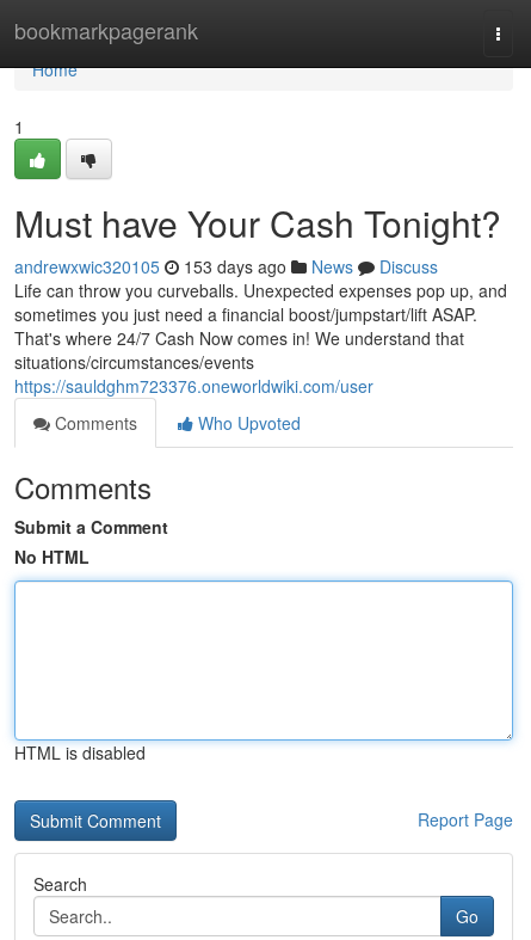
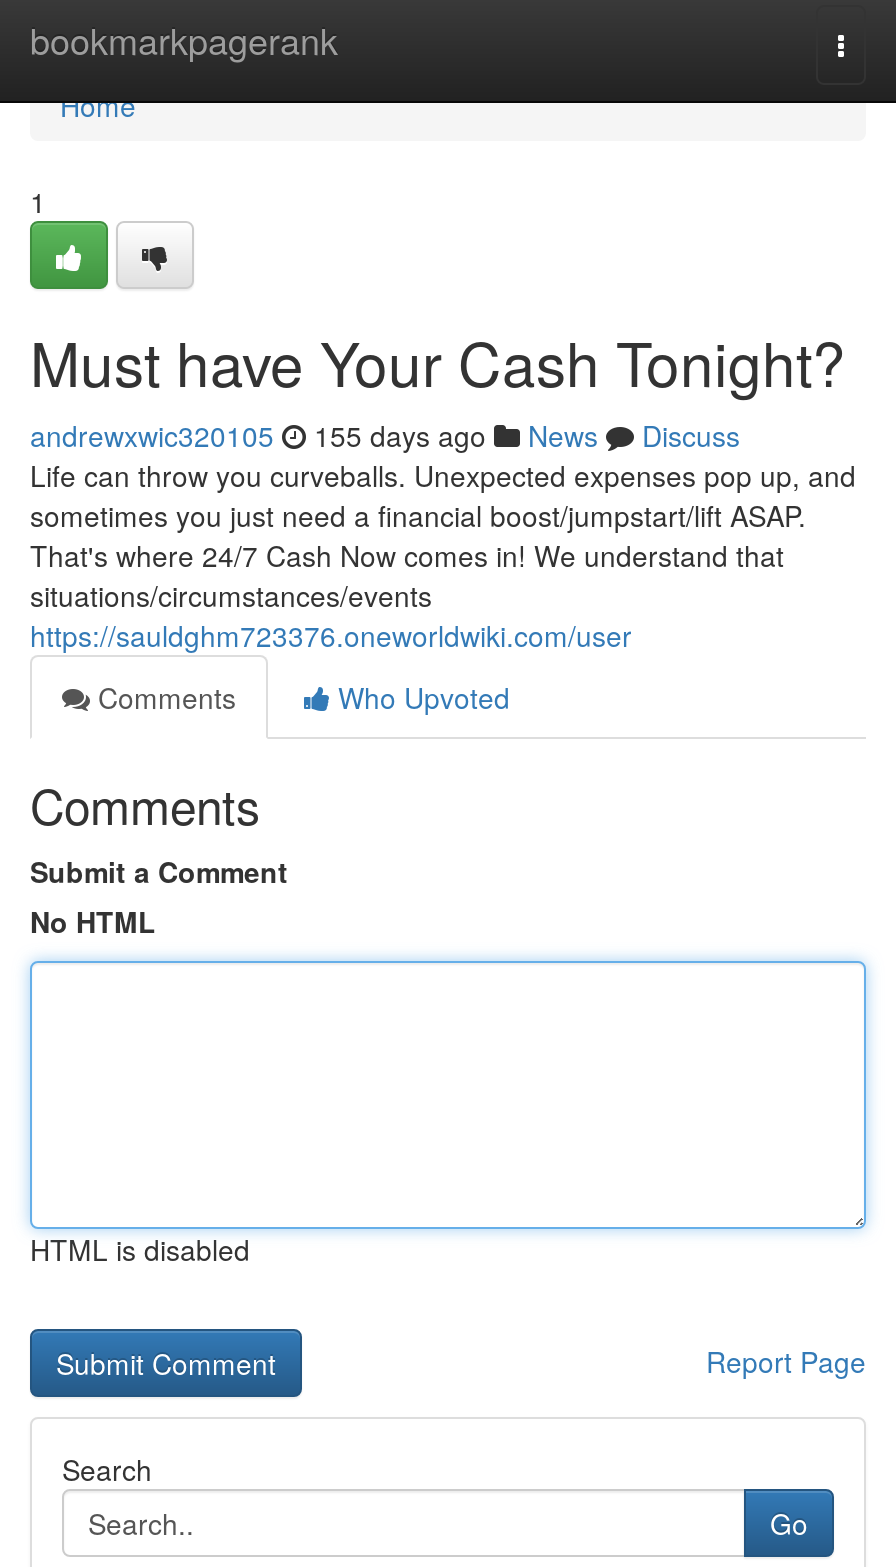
- andrewxwic320105 153 days ago News Discuss
+ andrewxwic320105 155 days ago News Discuss
